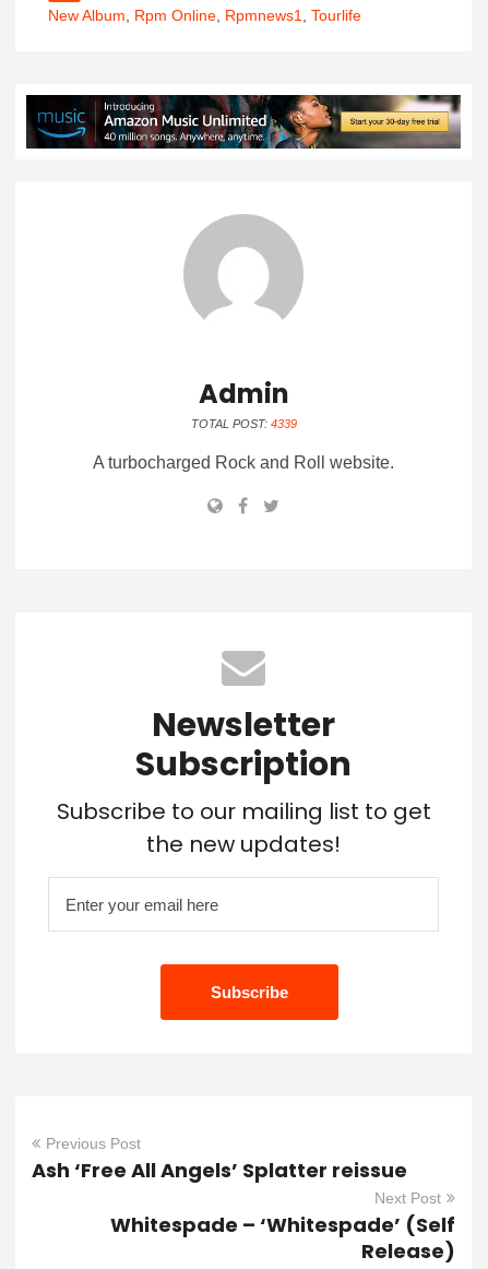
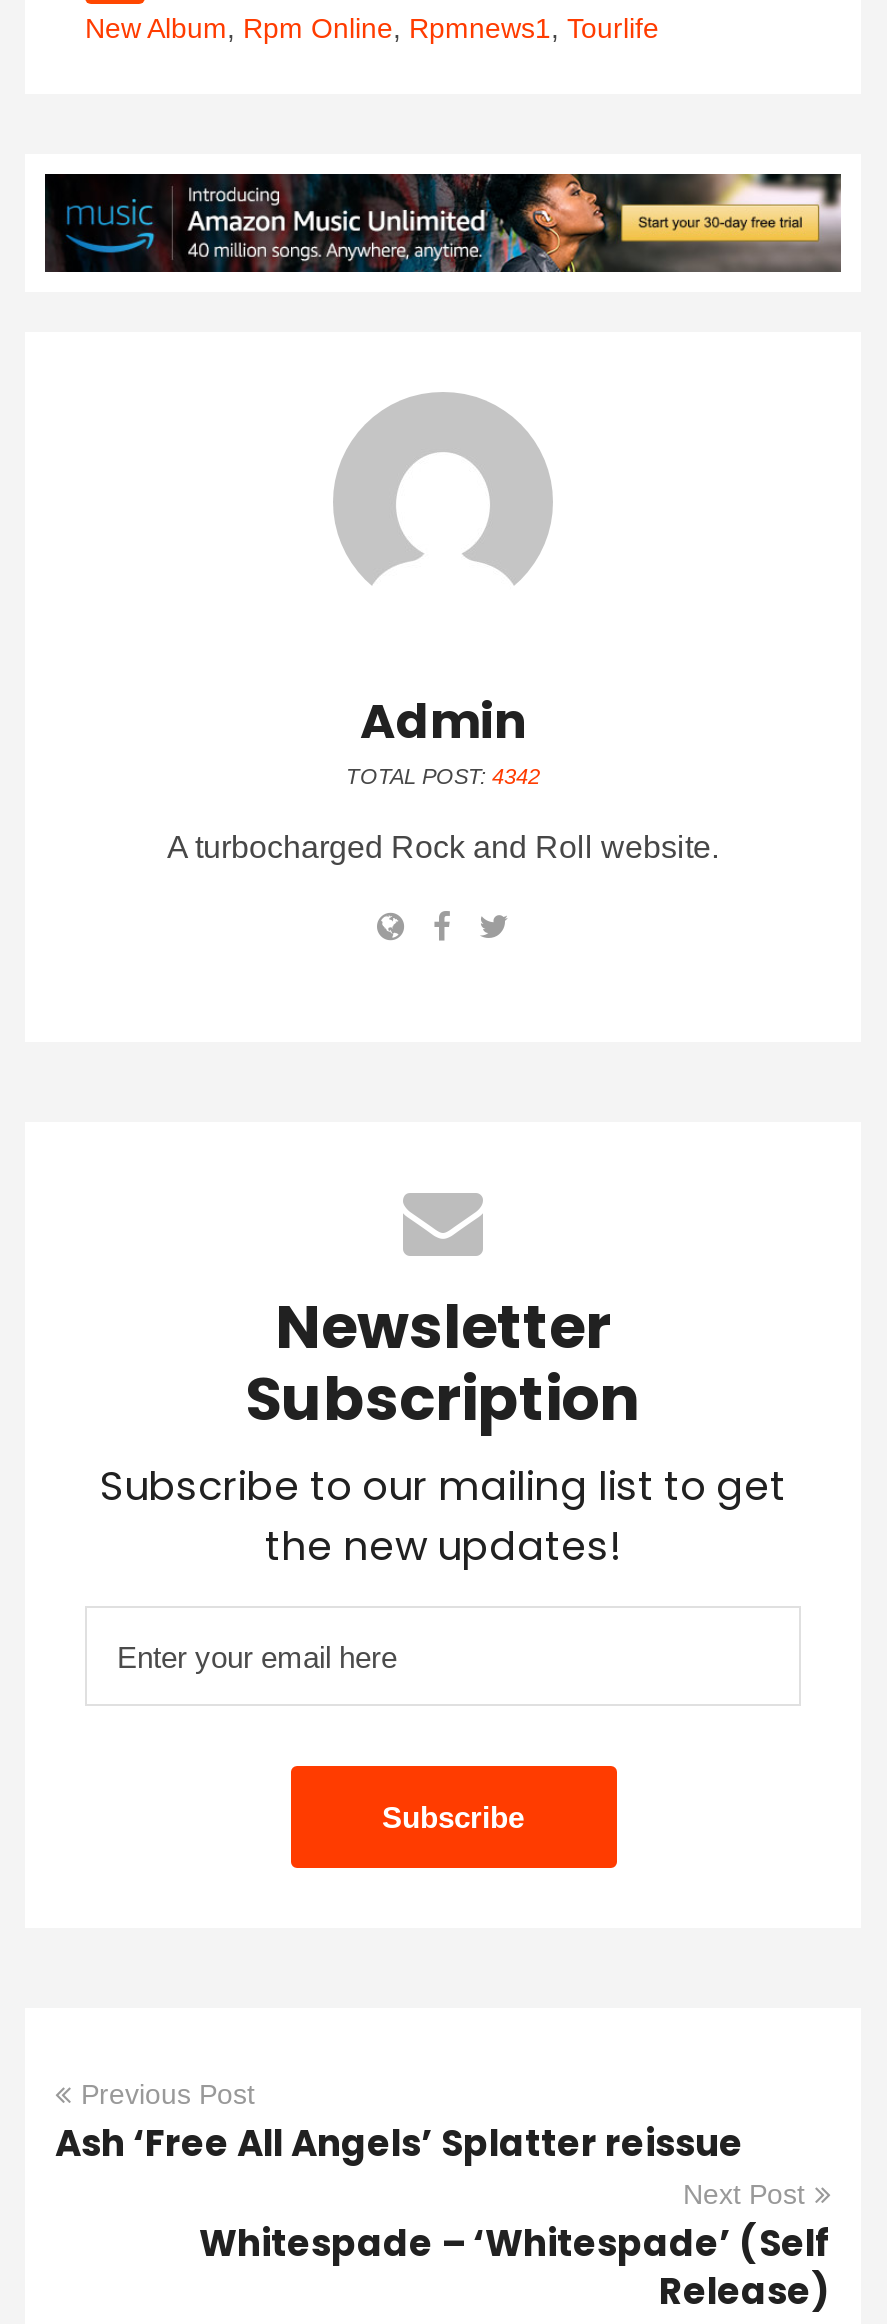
- TOTAL POST: 4339
+ TOTAL POST: 4342
